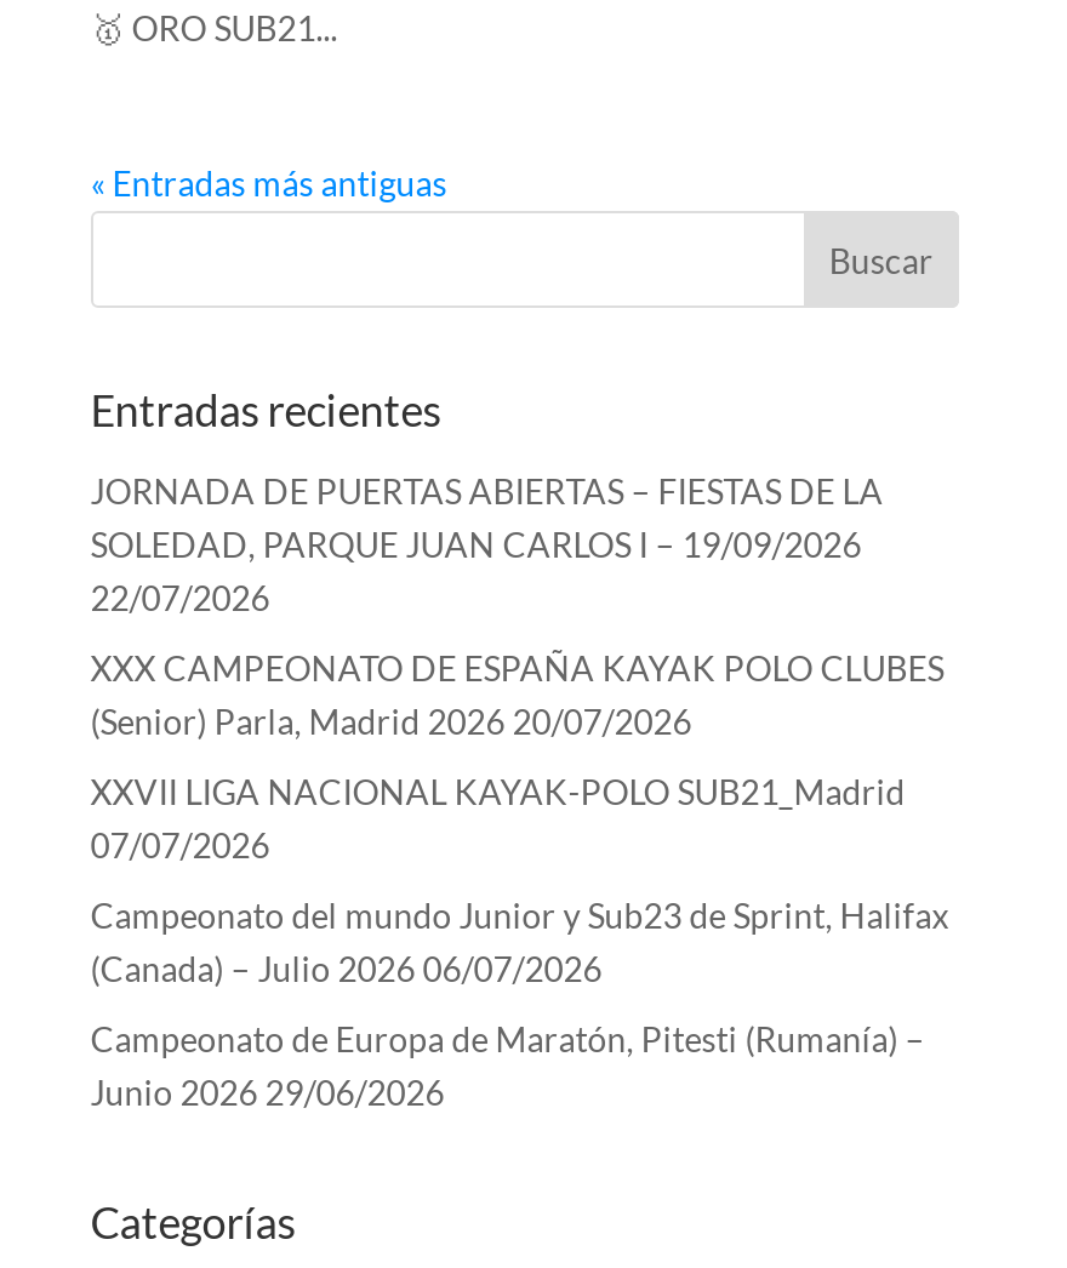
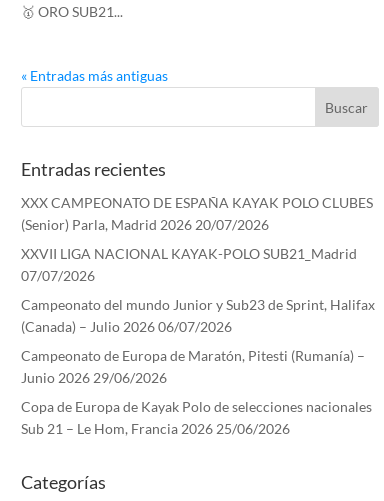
- JORNADA DE PUERTAS ABIERTAS – FIESTAS DE LA
- SOLEDAD, PARQUE JUAN CARLOS I – 19/09/2026
- 22/07/2026

moved up: XXX CAMPEONATO DE ESPAÑA KAYAK POLO CLUBES | (Senior) Parla, Madrid 2026 20/07/2026 | XXVII LIGA NACIONAL KAYAK-POLO SUB21_Madrid | 07/07/2026 | Campeonato del mundo Junior y Sub23 de Sprint, Halifax | (Canada) – Julio 2026 06/07/2026 | Campeonato de Europa de Maratón, Pitesti (Rumanía) – | Junio 2026 29/06/2026

+ Copa de Europa de Kayak Polo de selecciones nacionales
+ Sub 21 – Le Hom, Francia 2026 25/06/2026
